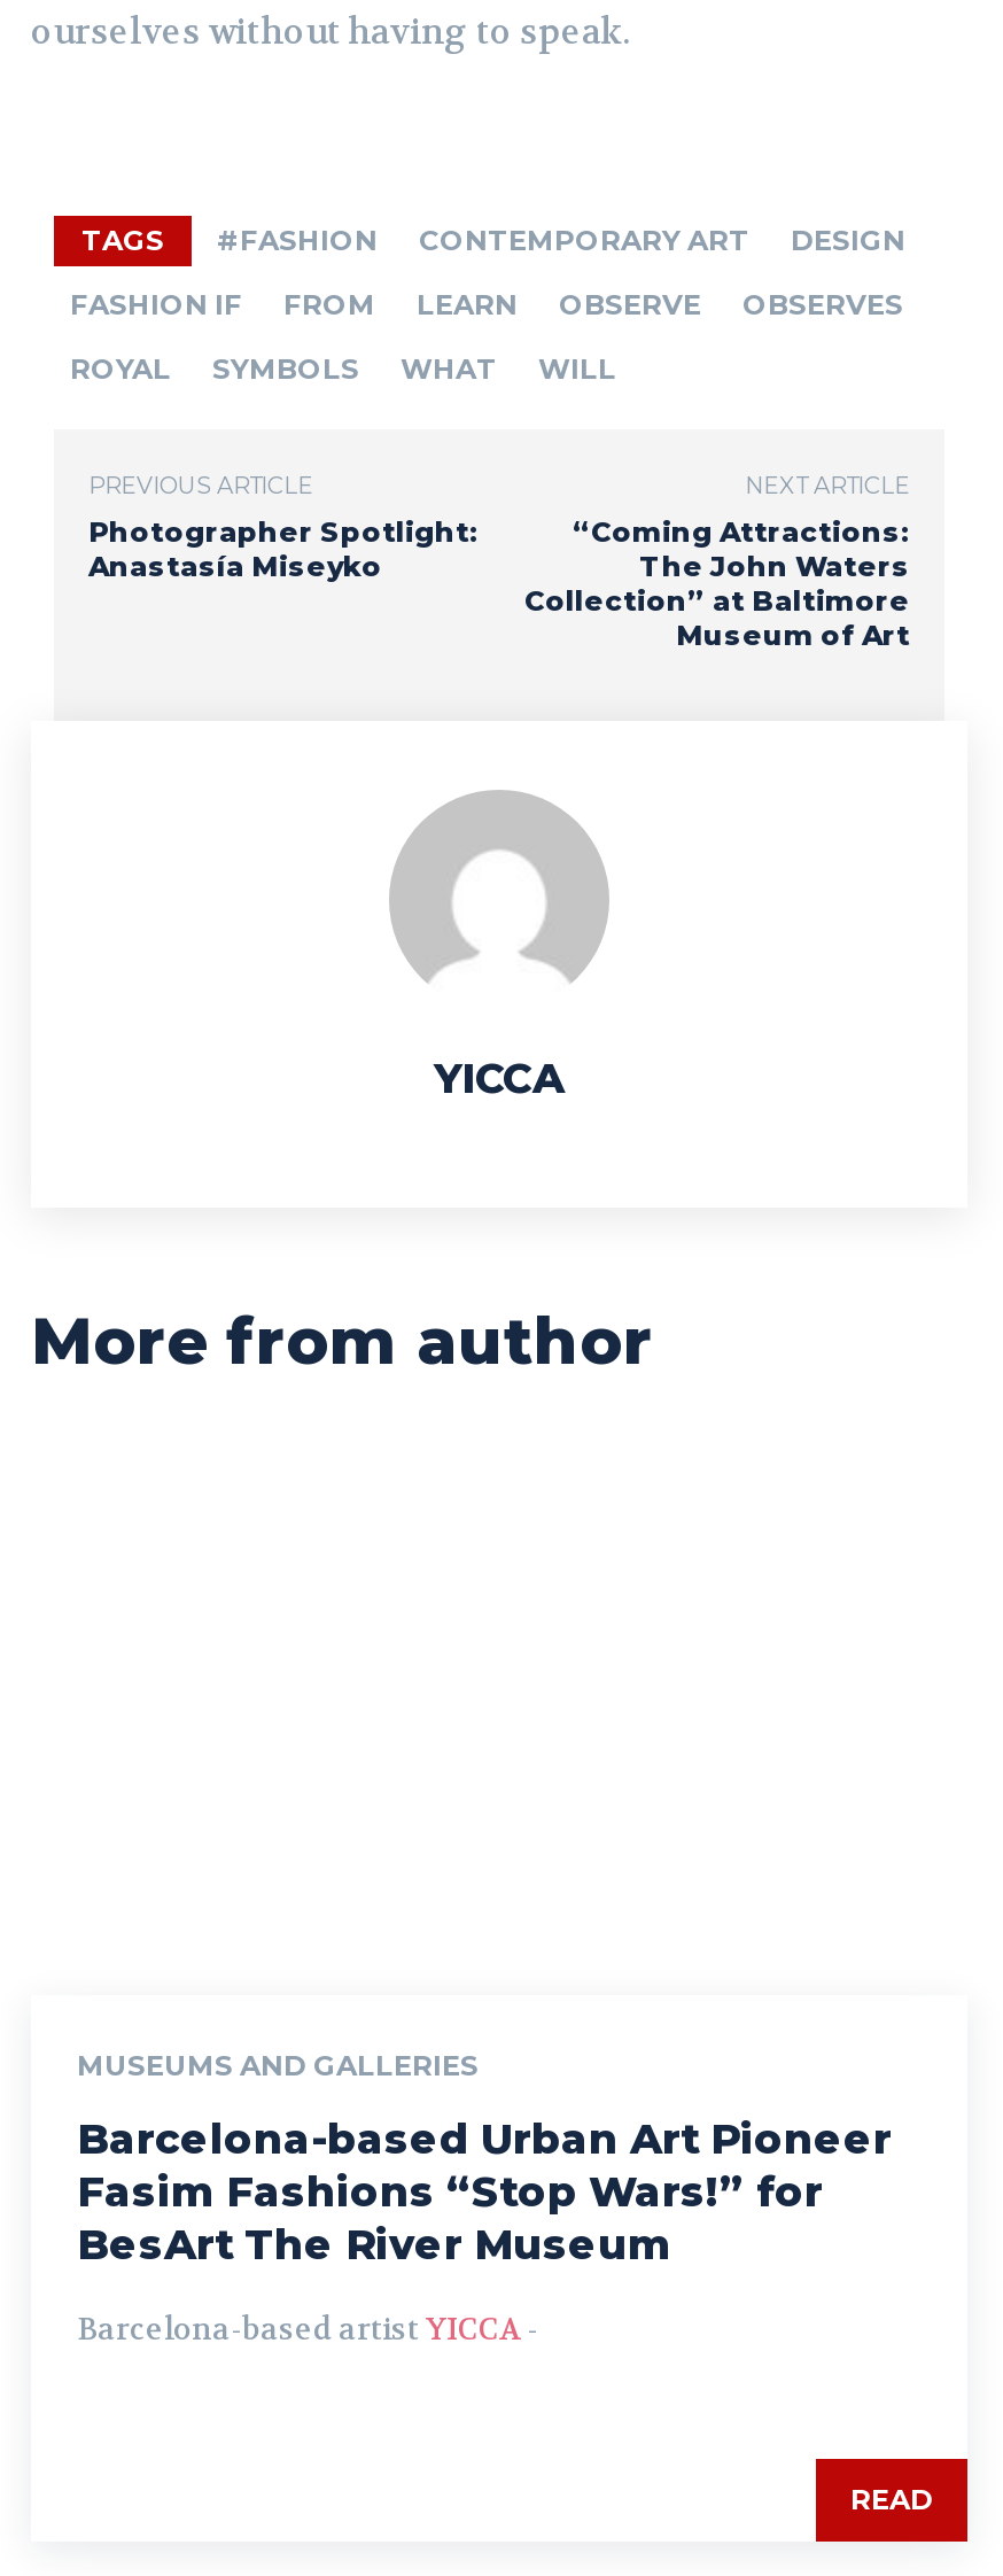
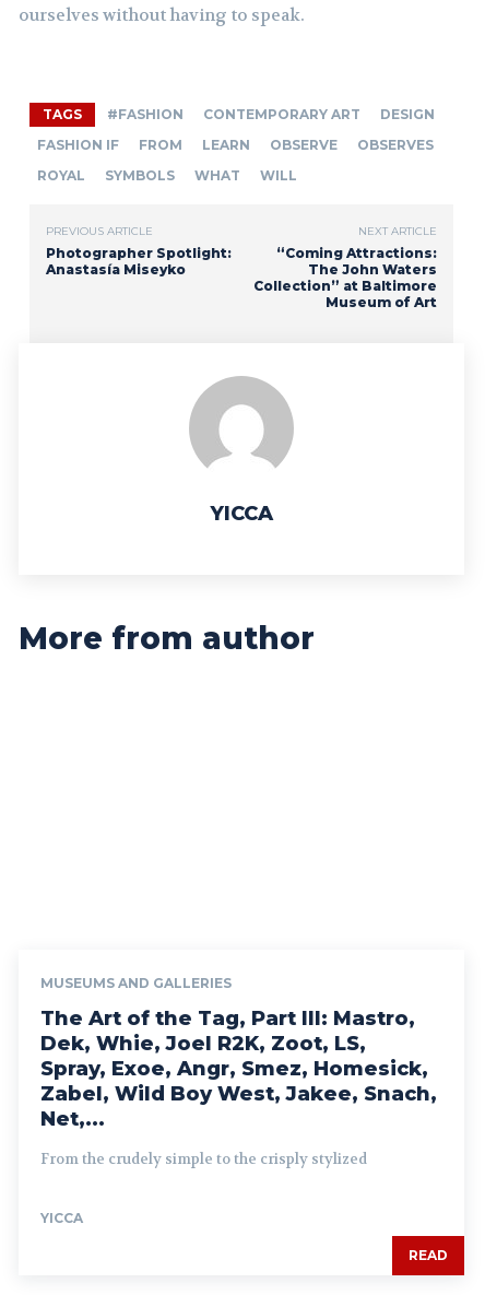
- Barcelona-based Urban Art Pioneer
- Fasim Fashions “Stop Wars!” for
- BesArt The River Museum
- Barcelona-based artist YICCA -
+ The Art of the Tag, Part III: Mastro,
+ Dek, Whie, Joel R2K, Zoot, LS,
+ Spray, Exoe, Angr, Smez, Homesick,
+ Zabel, Wild Boy West, Jakee, Snach,
+ Net,...
+ From the crudely simple to the crisply stylized
+ YICCA
